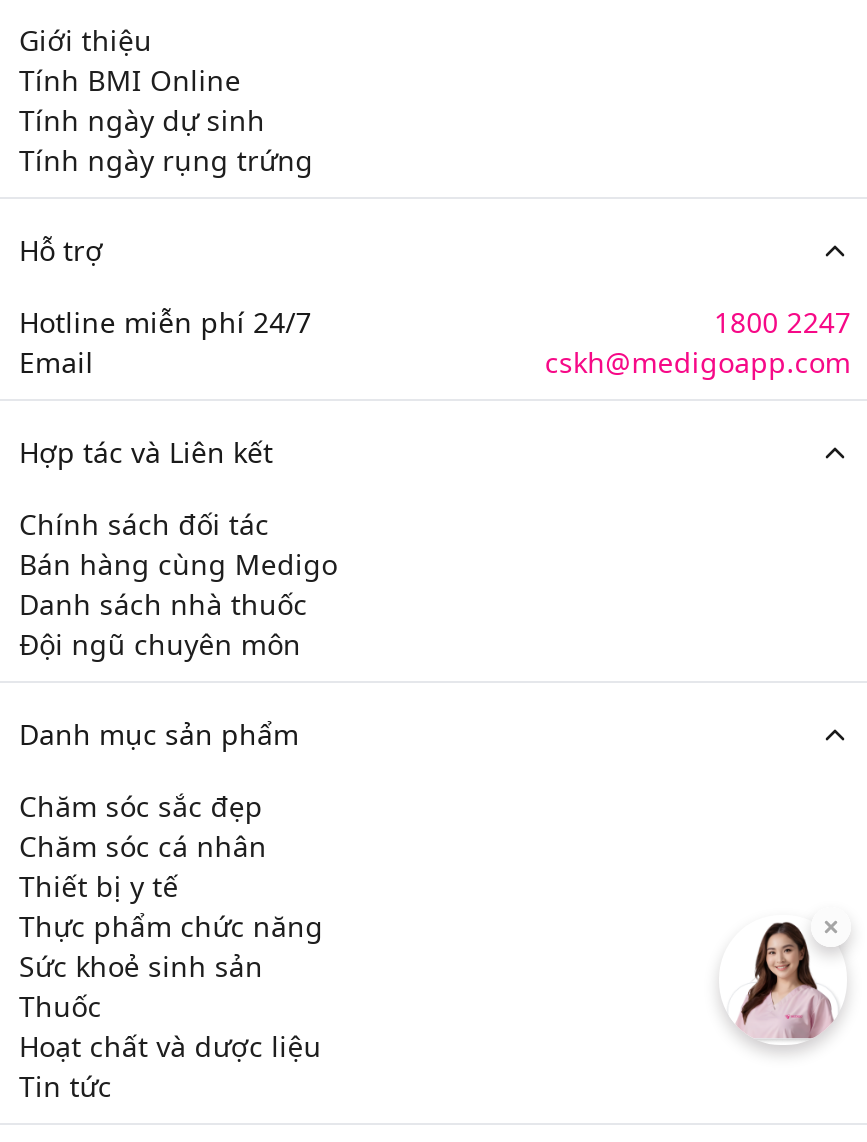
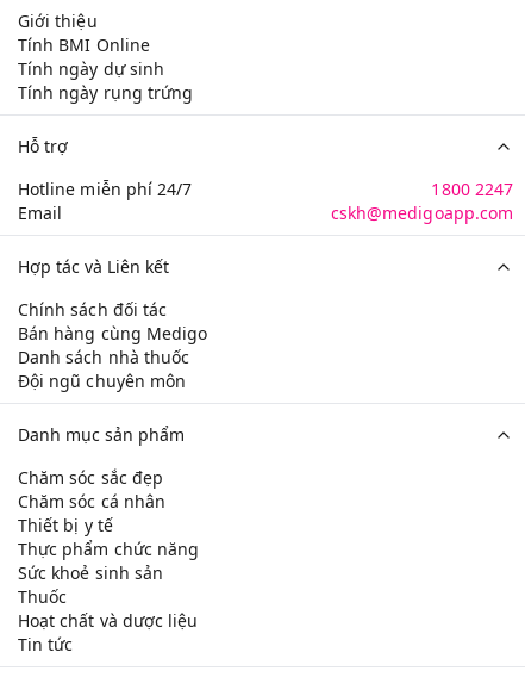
- [image]
